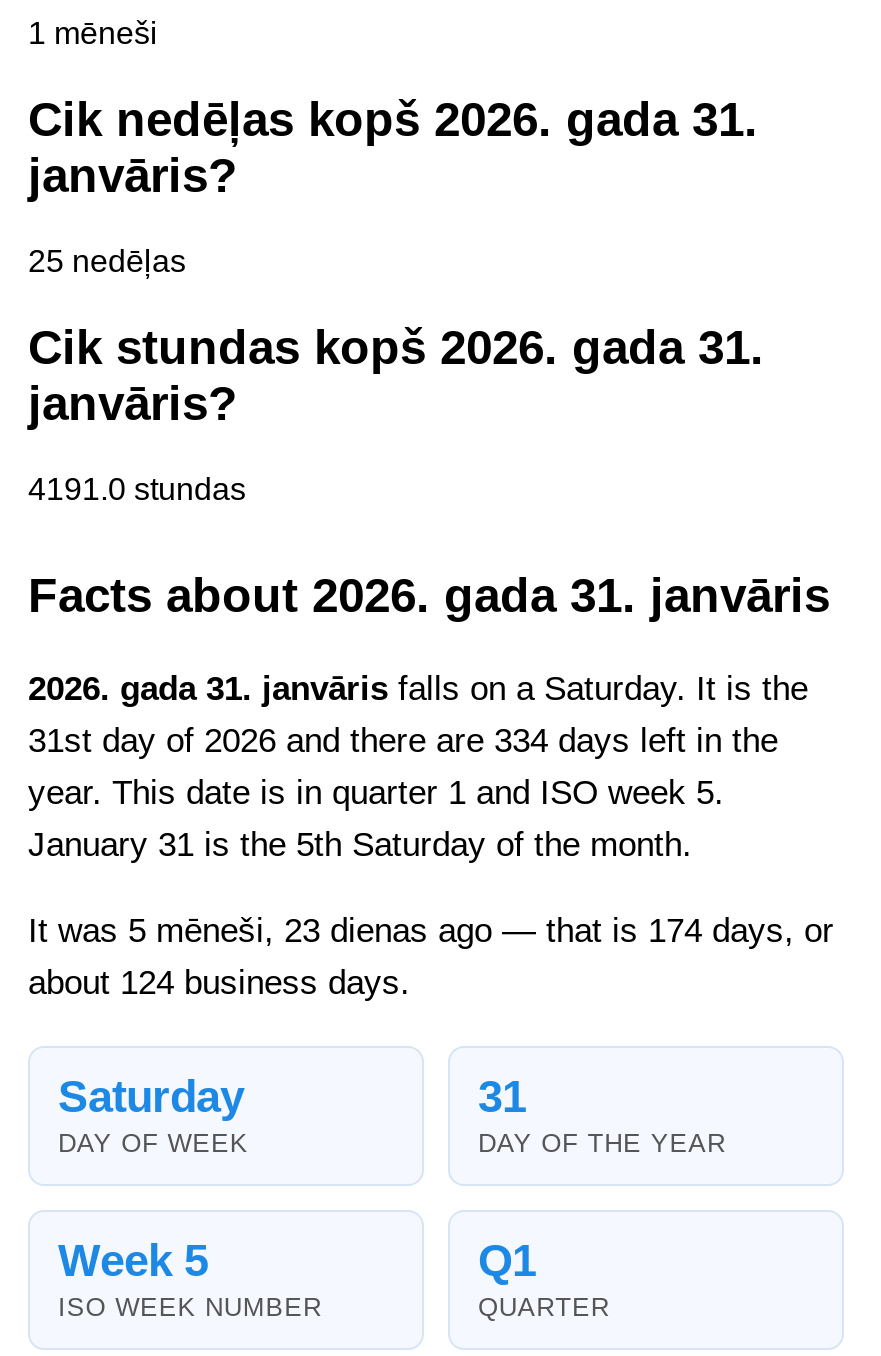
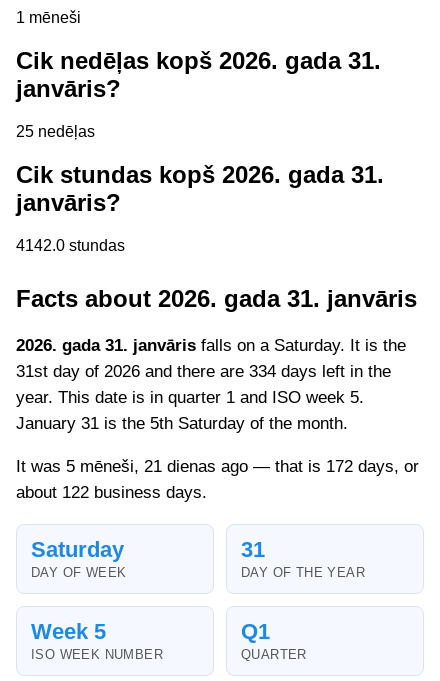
- 4191.0 stundas
+ 4142.0 stundas

- It was 5 mēneši, 23 dienas ago — that is 174 days, or
+ It was 5 mēneši, 21 dienas ago — that is 172 days, or

- about 124 business days.
+ about 122 business days.
